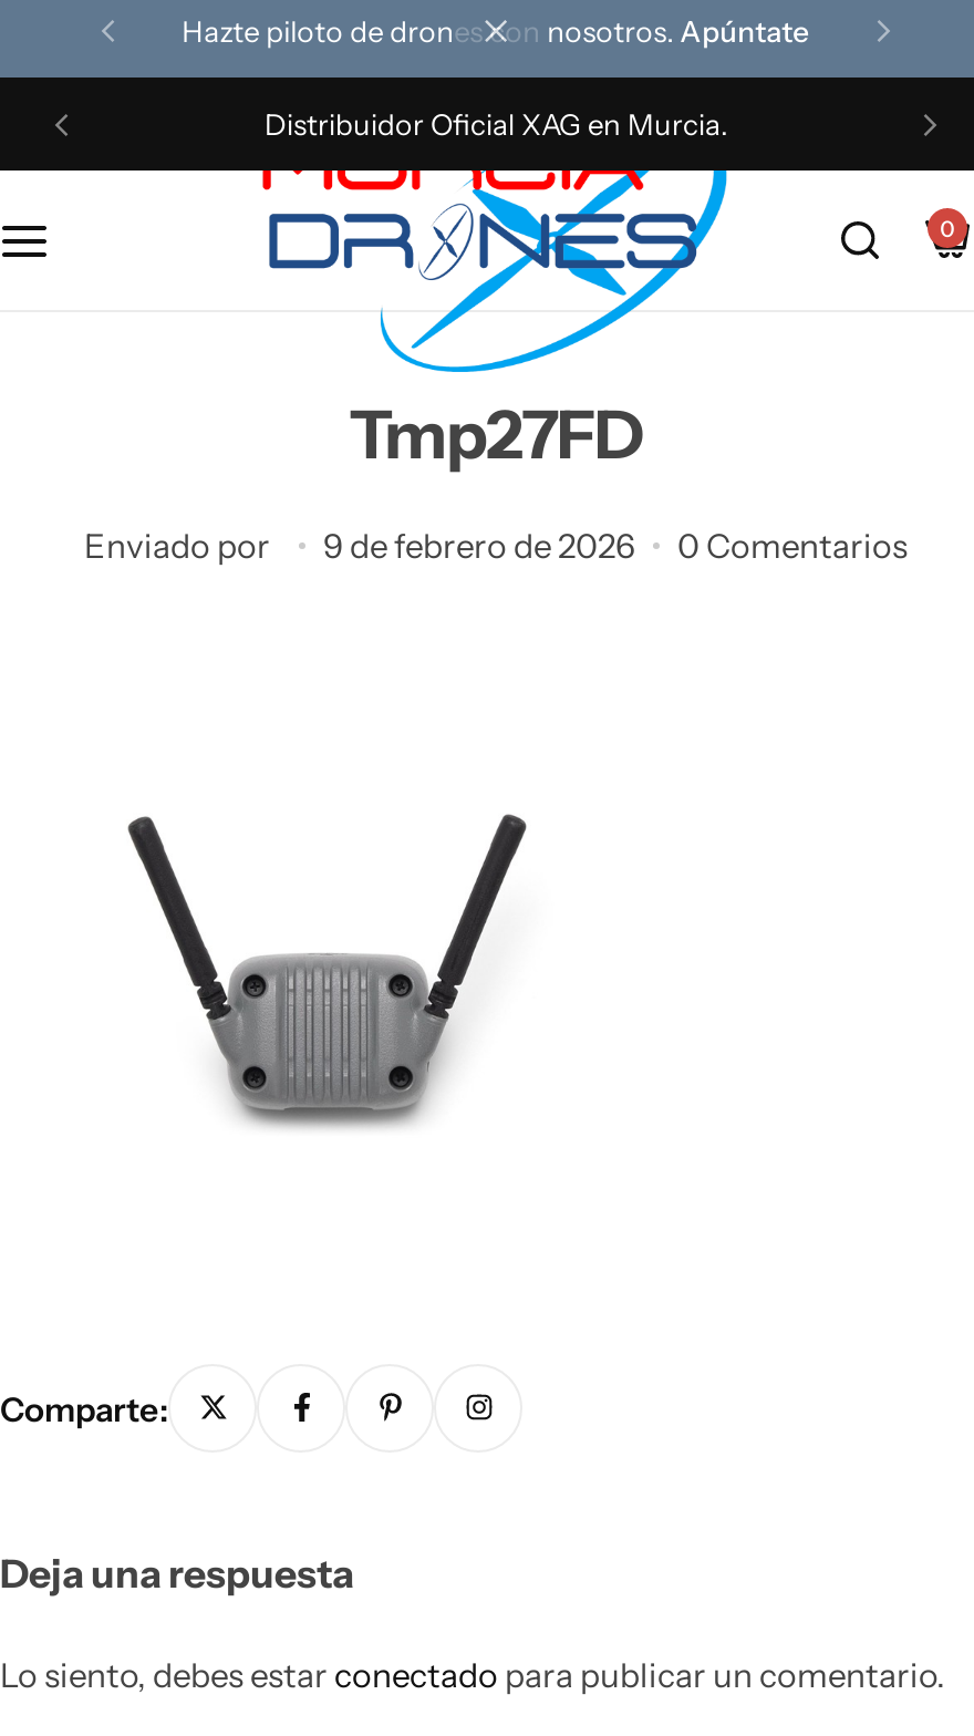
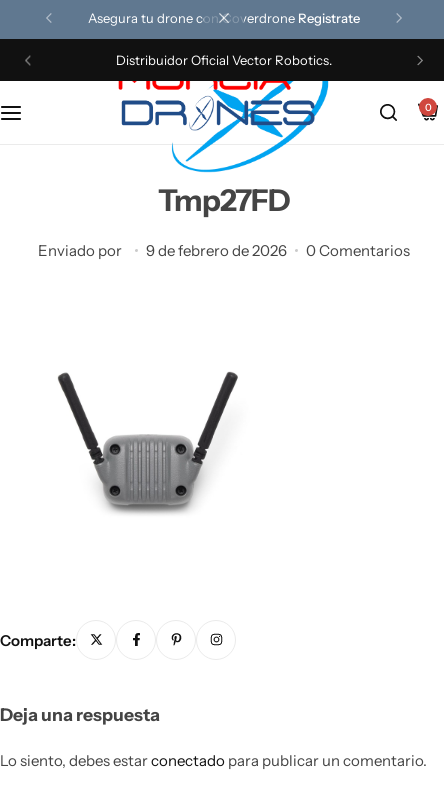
- Hazte piloto de drones con nosotros. Apúntate
+ Asegura tu drone con Coverdrone Registrate

- Distribuidor Oficial XAG en Murcia.
+ Distribuidor Oficial Vector Robotics.
